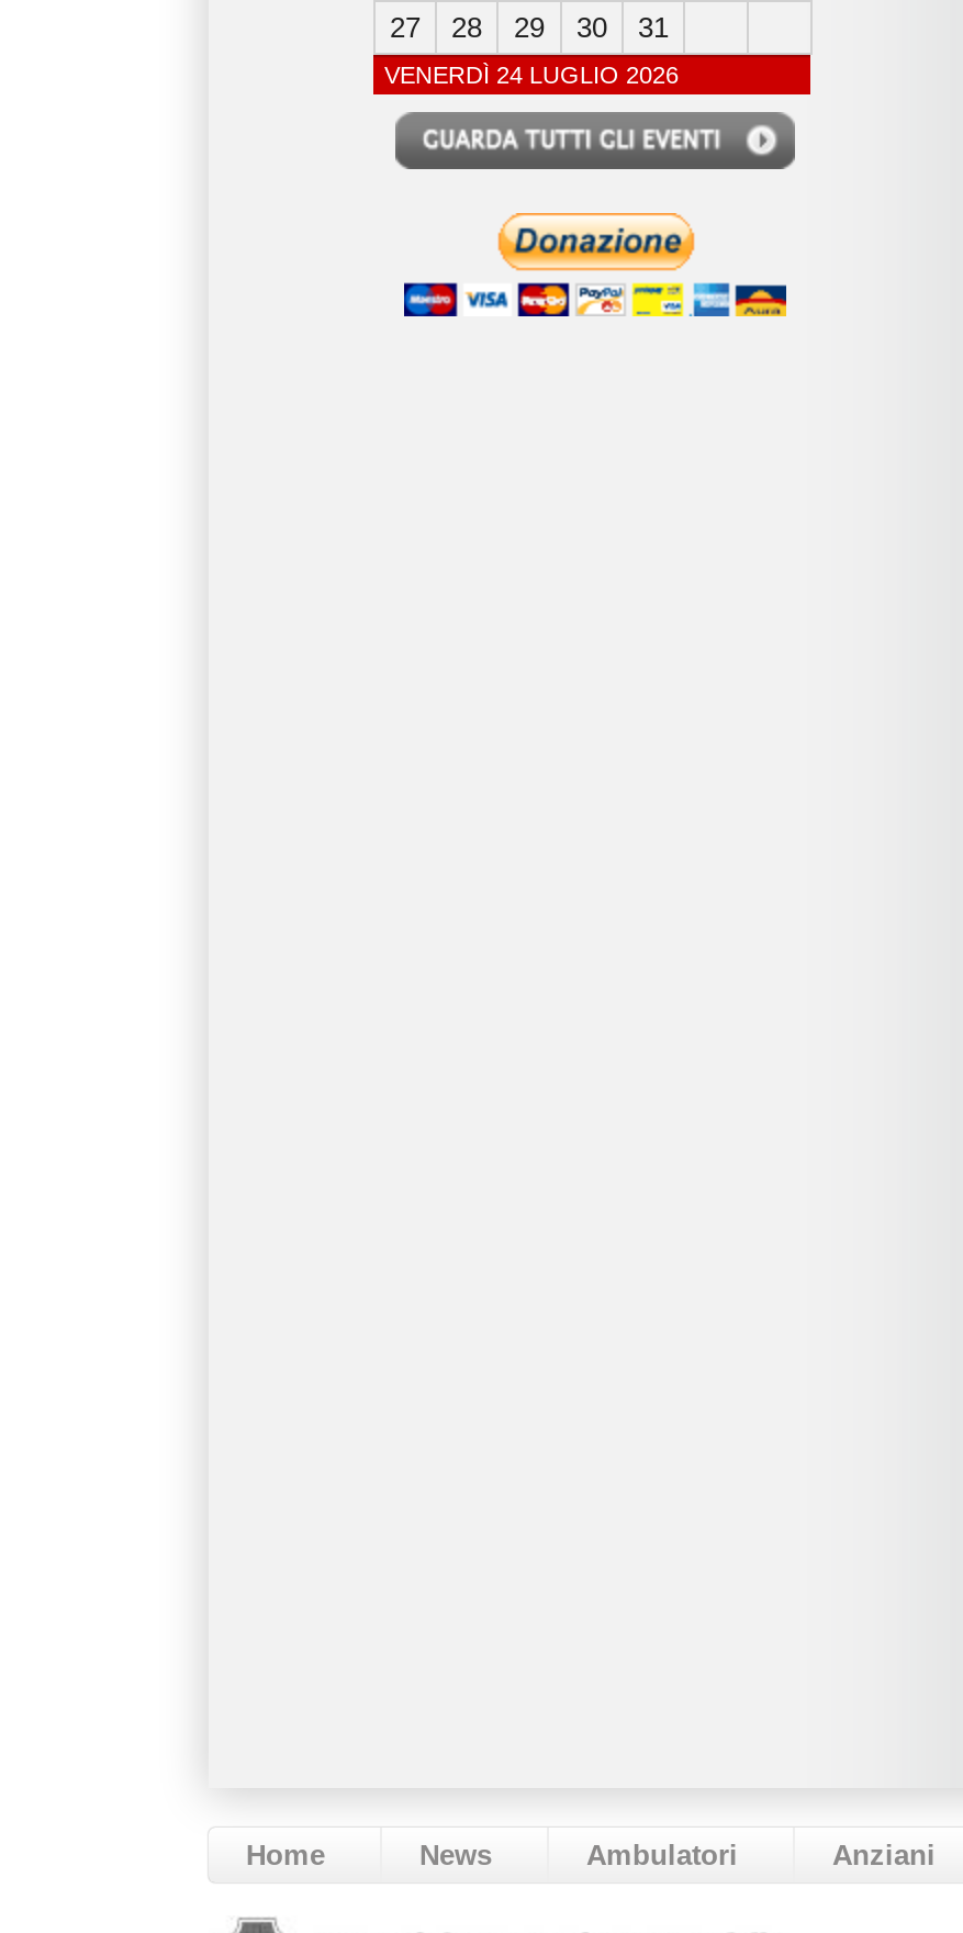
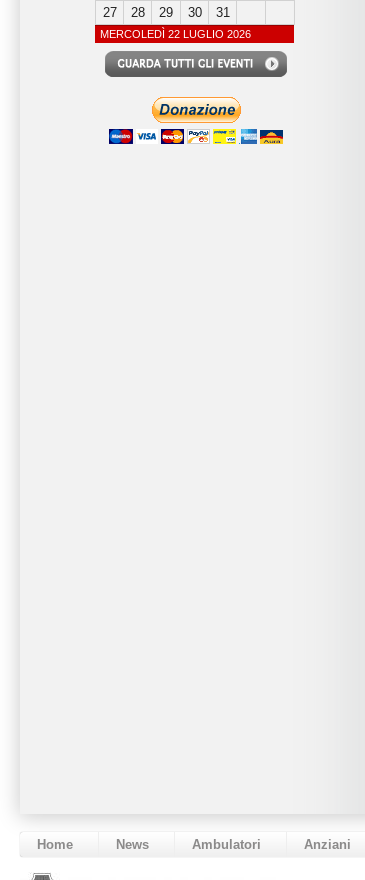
- VENERDÌ 24 LUGLIO 2026
+ MERCOLEDÌ 22 LUGLIO 2026
